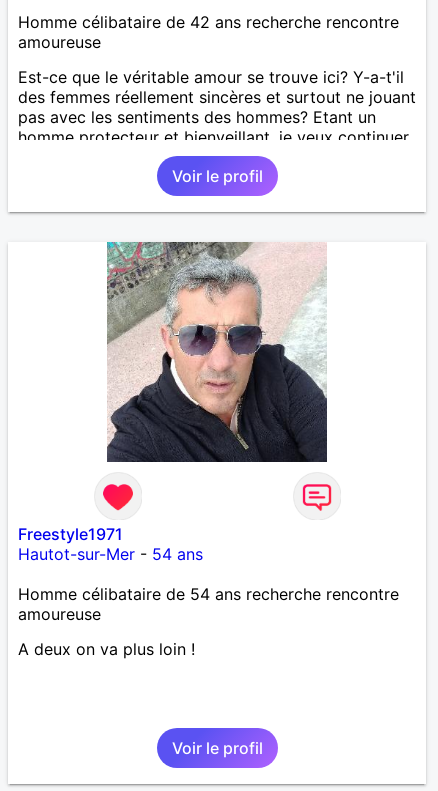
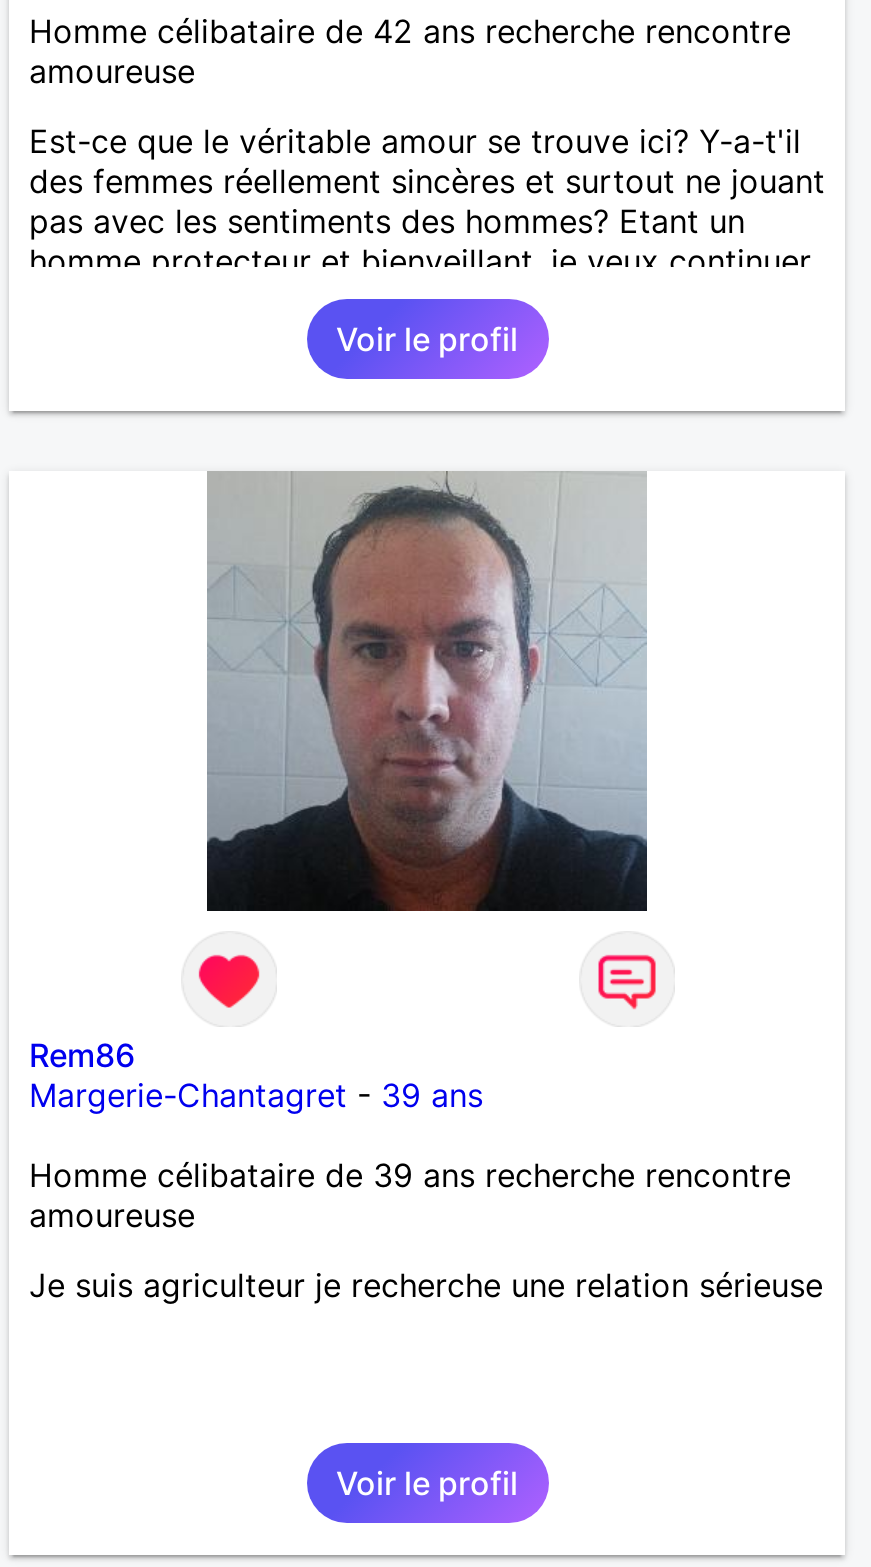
- [image]
+ [image]

- Freestyle1971
- Hautot-sur-Mer - 54 ans
+ Rem86
+ Margerie-Chantagret - 39 ans

- Homme célibataire de 54 ans recherche rencontre
+ Homme célibataire de 39 ans recherche rencontre

- A deux on va plus loin !
+ Je suis agriculteur je recherche une relation sérieuse
